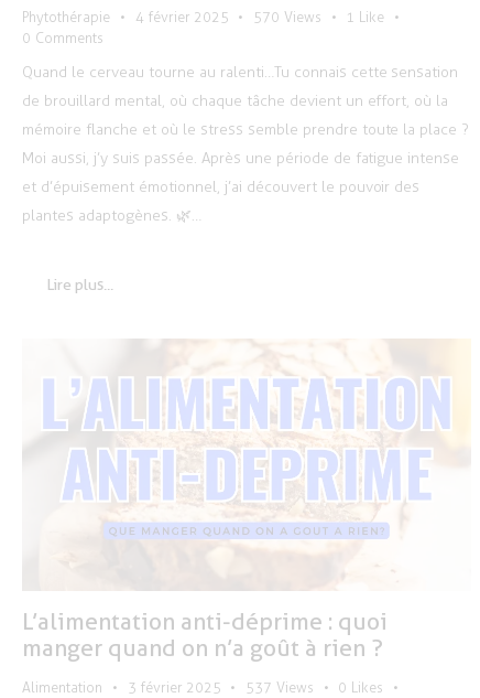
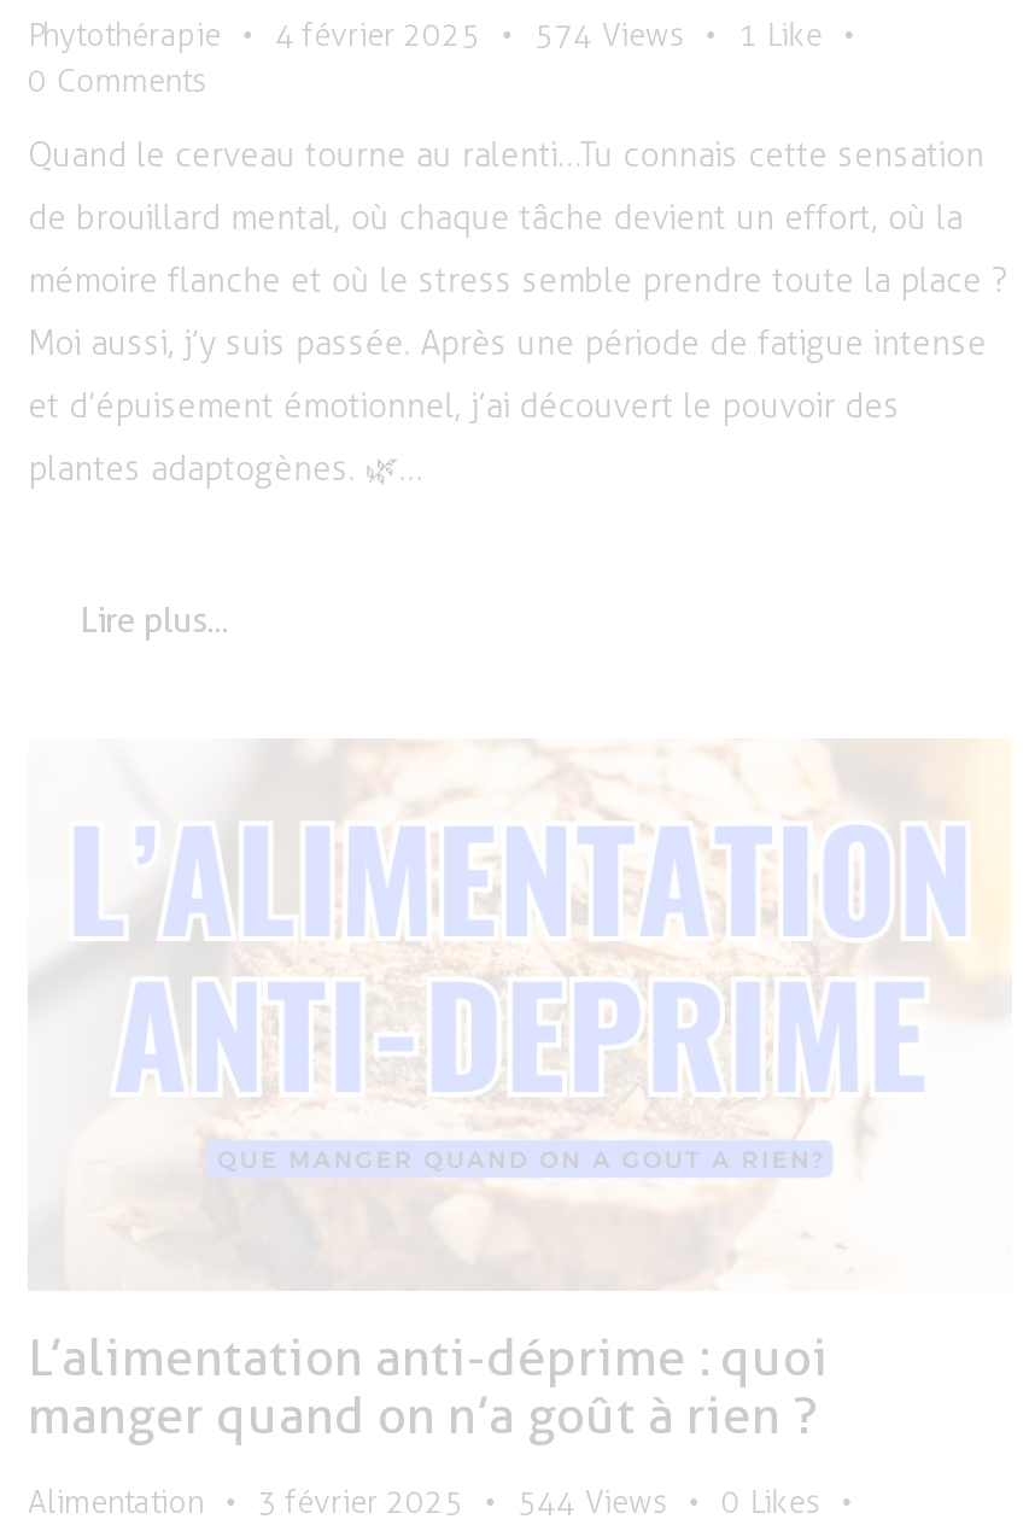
- Phytothérapie 4 février 2025 570 Views 1 Like
+ Phytothérapie 4 février 2025 574 Views 1 Like

- Alimentation 3 février 2025 537 Views 0 Likes
+ Alimentation 3 février 2025 544 Views 0 Likes
